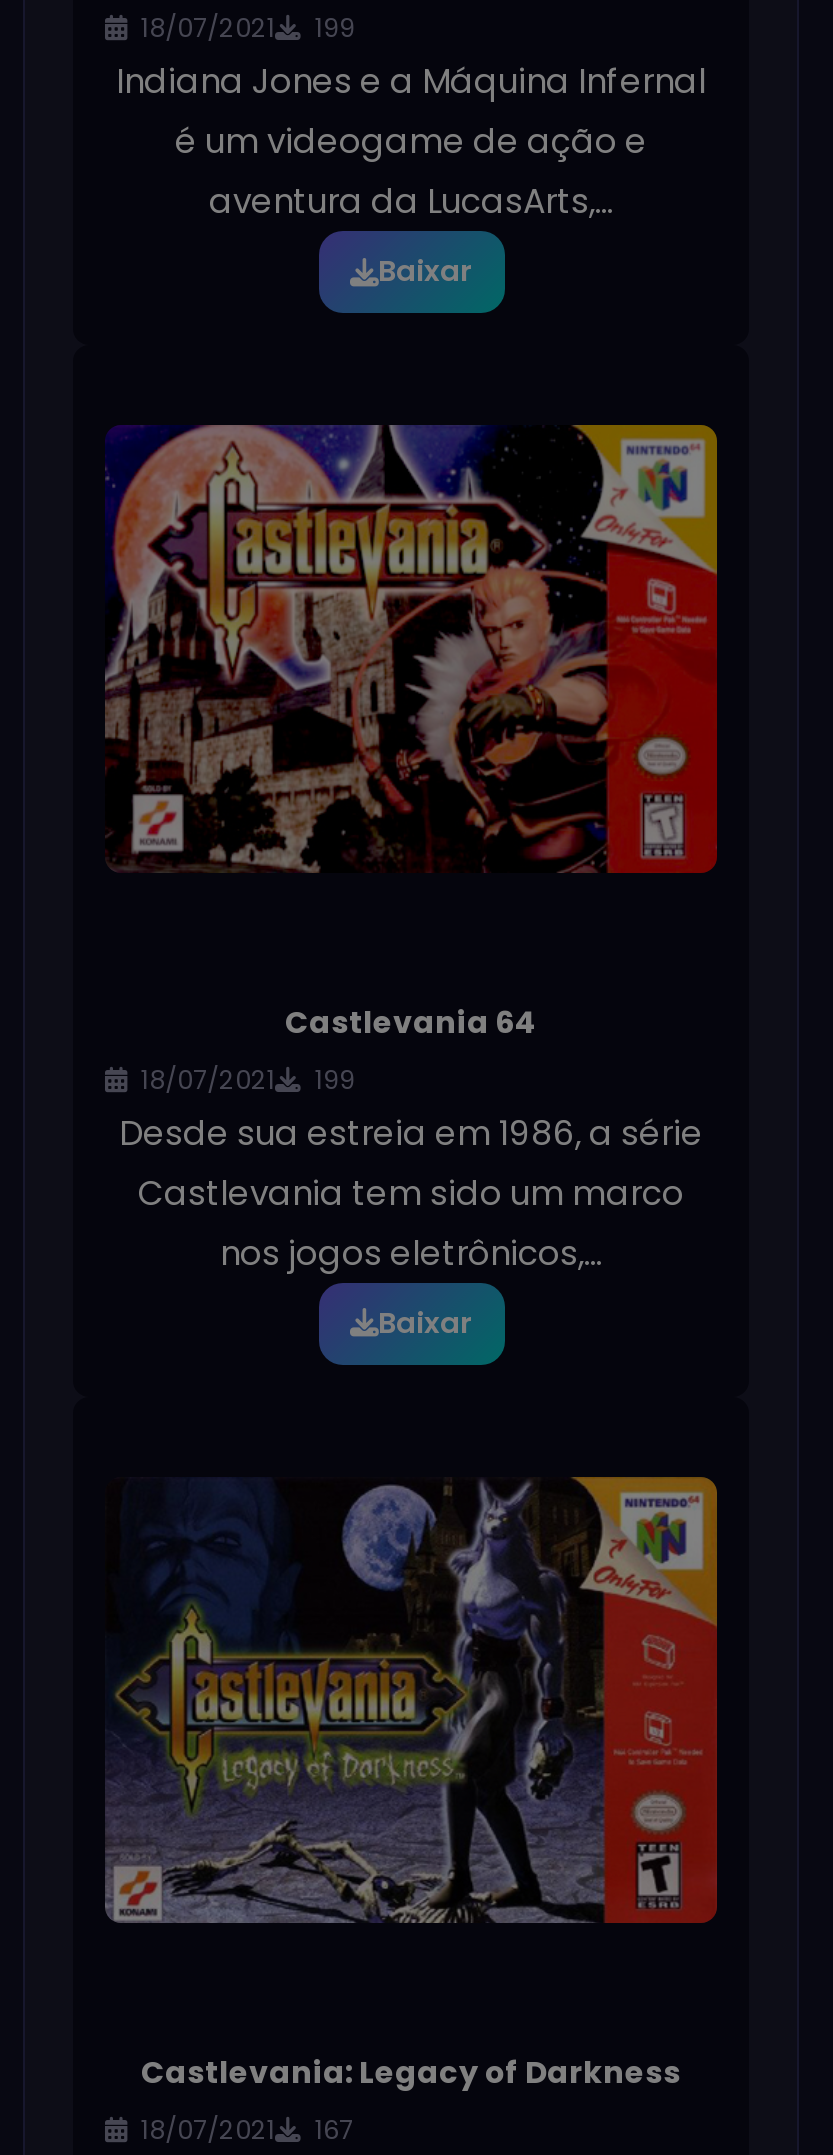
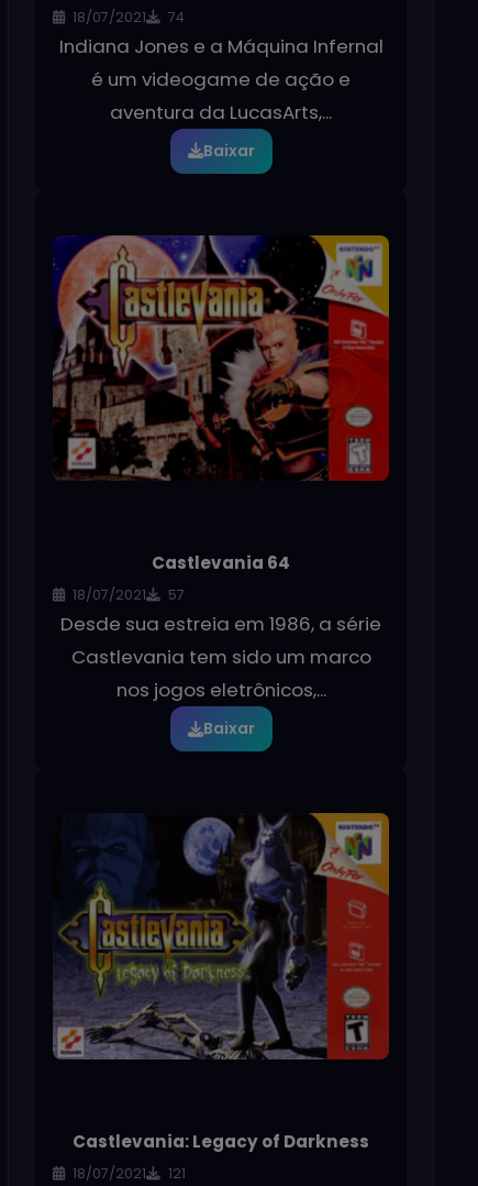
- 18/07/2021 199
+ 18/07/2021 74

- 18/07/2021 199
+ 18/07/2021 57

- 18/07/2021 167
+ 18/07/2021 121
